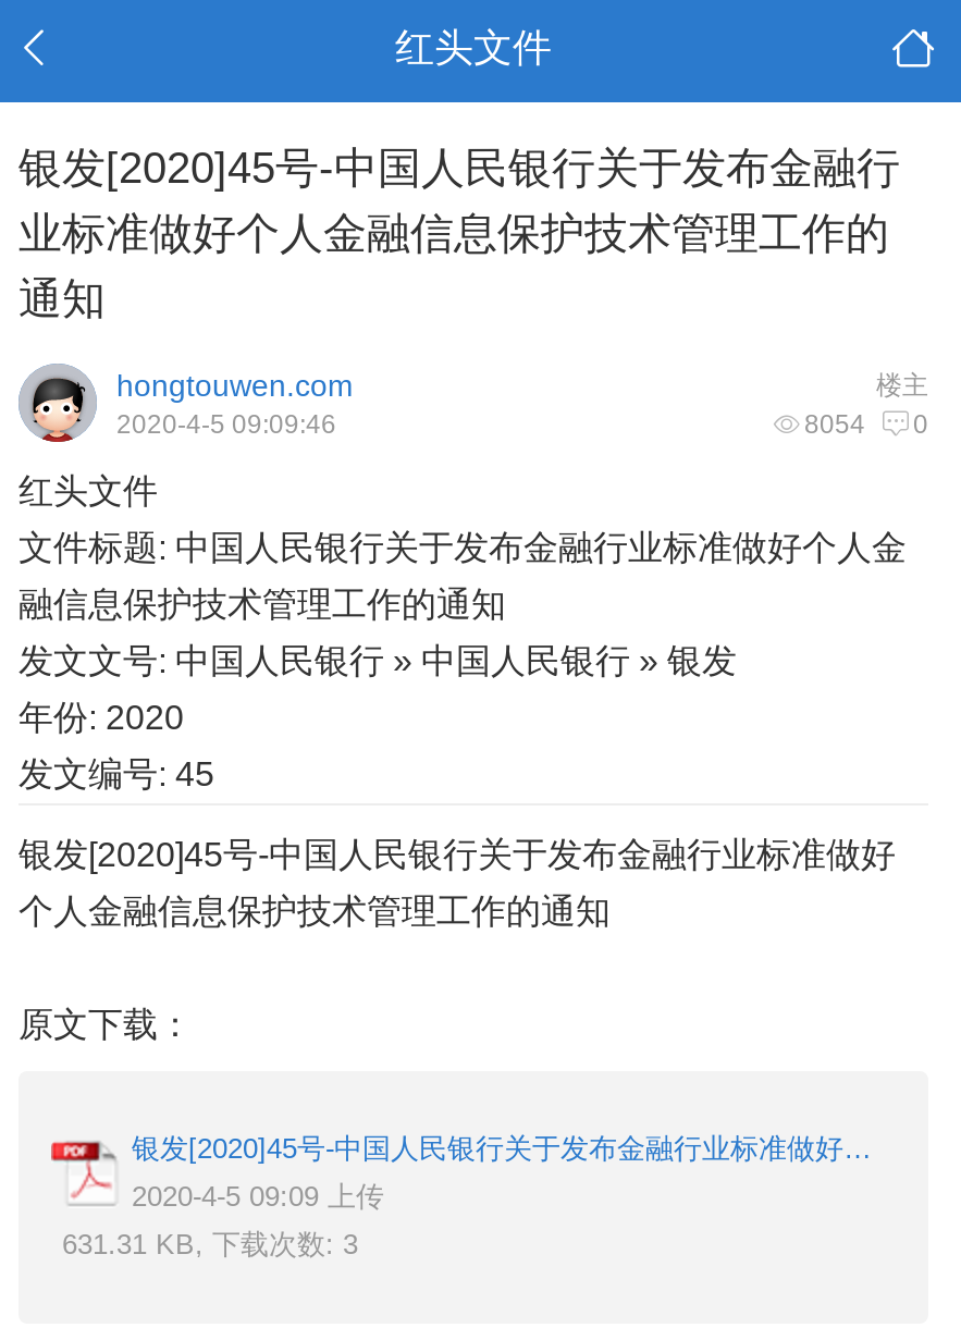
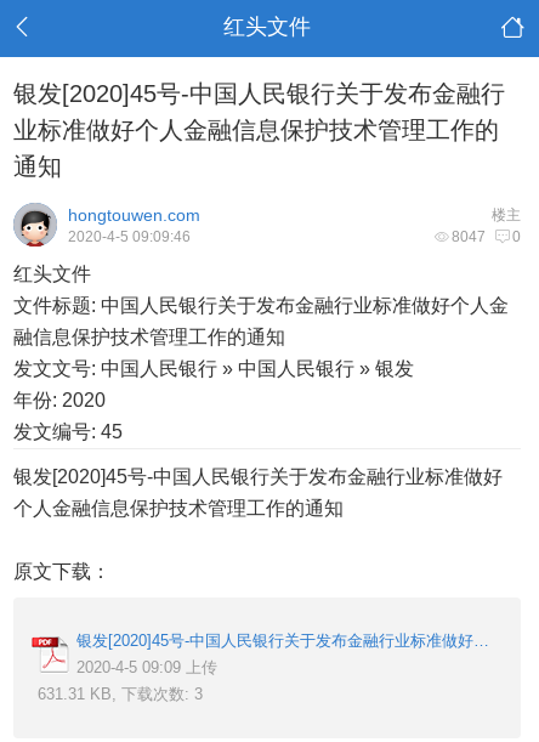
- 8054 0
+ 8047 0
